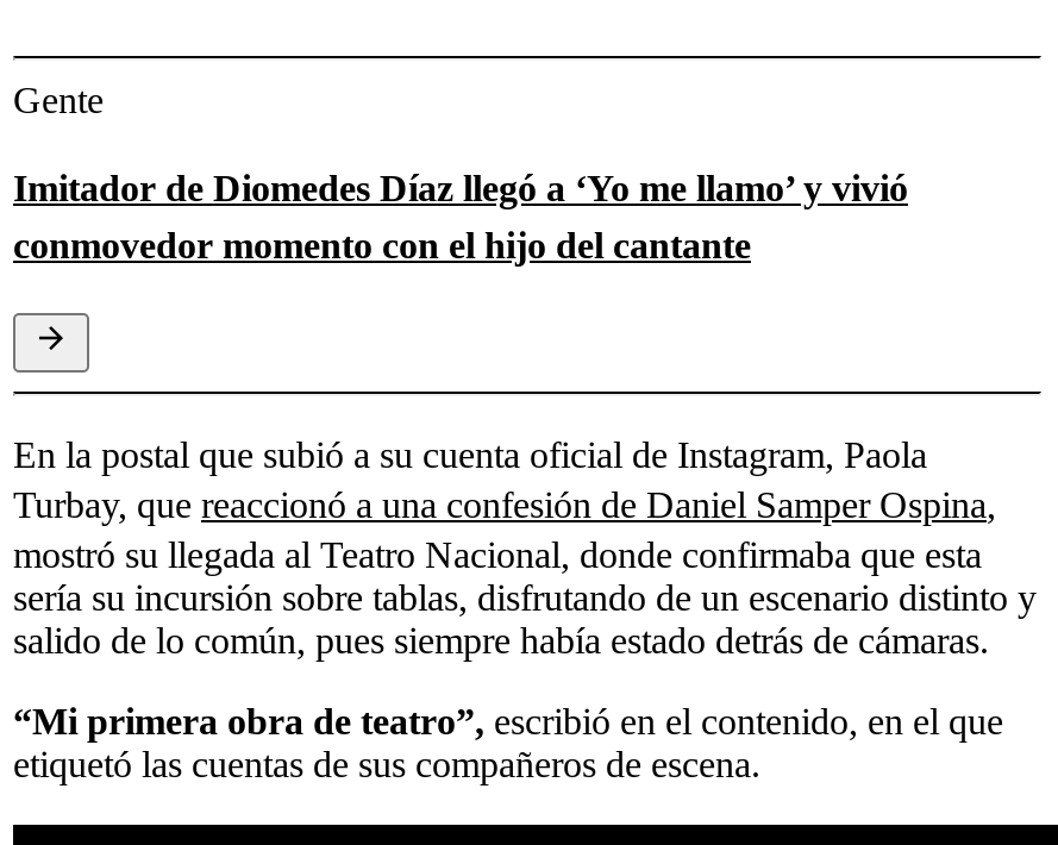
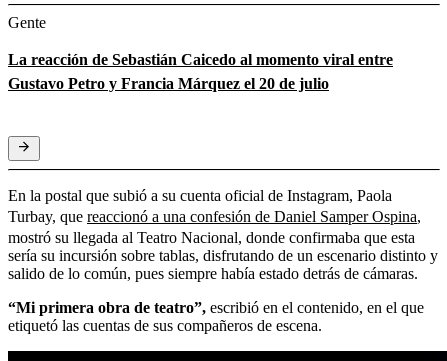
- Imitador de Diomedes Díaz llegó a ‘Yo me llamo’ y vivió
- conmovedor momento con el hijo del cantante
+ La reacción de Sebastián Caicedo al momento viral entre
+ Gustavo Petro y Francia Márquez el 20 de julio
